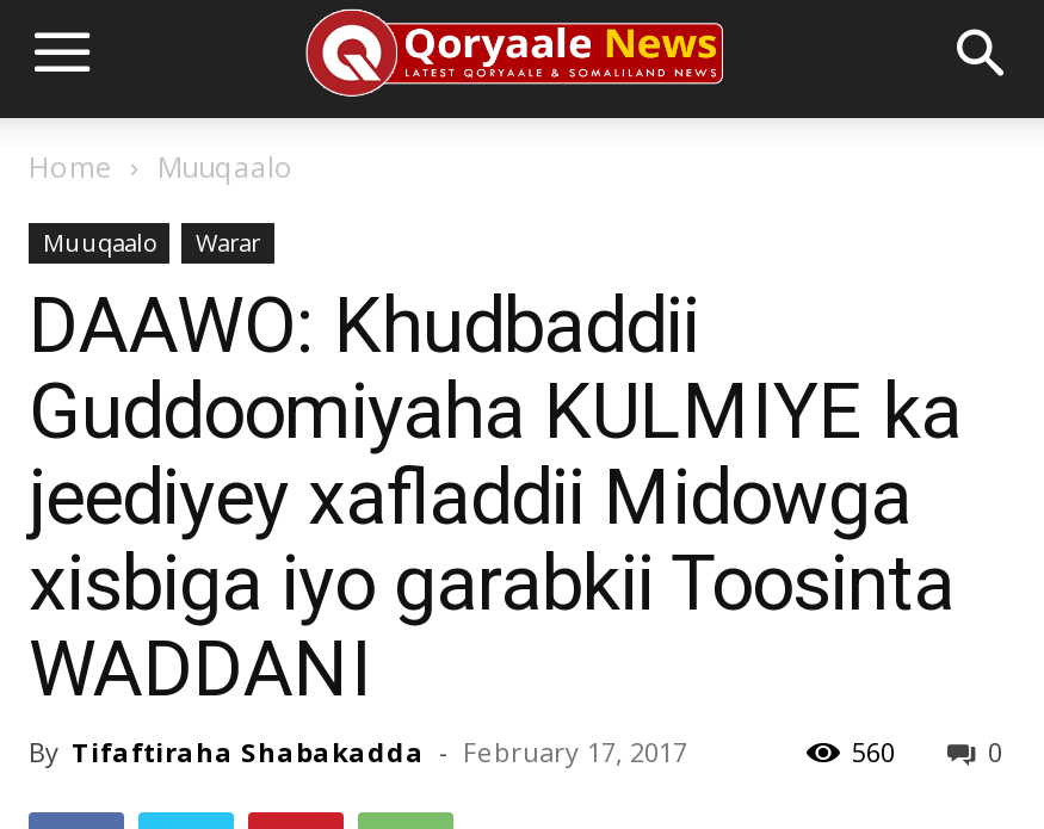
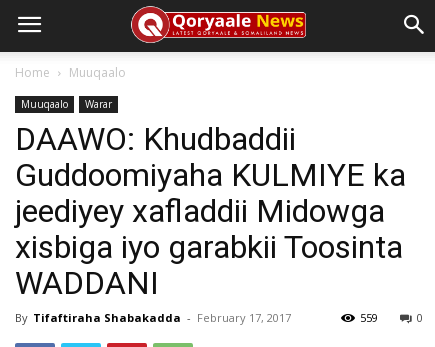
- 560
+ 559
